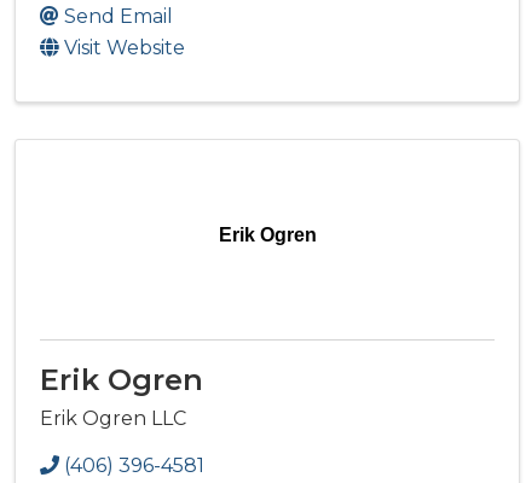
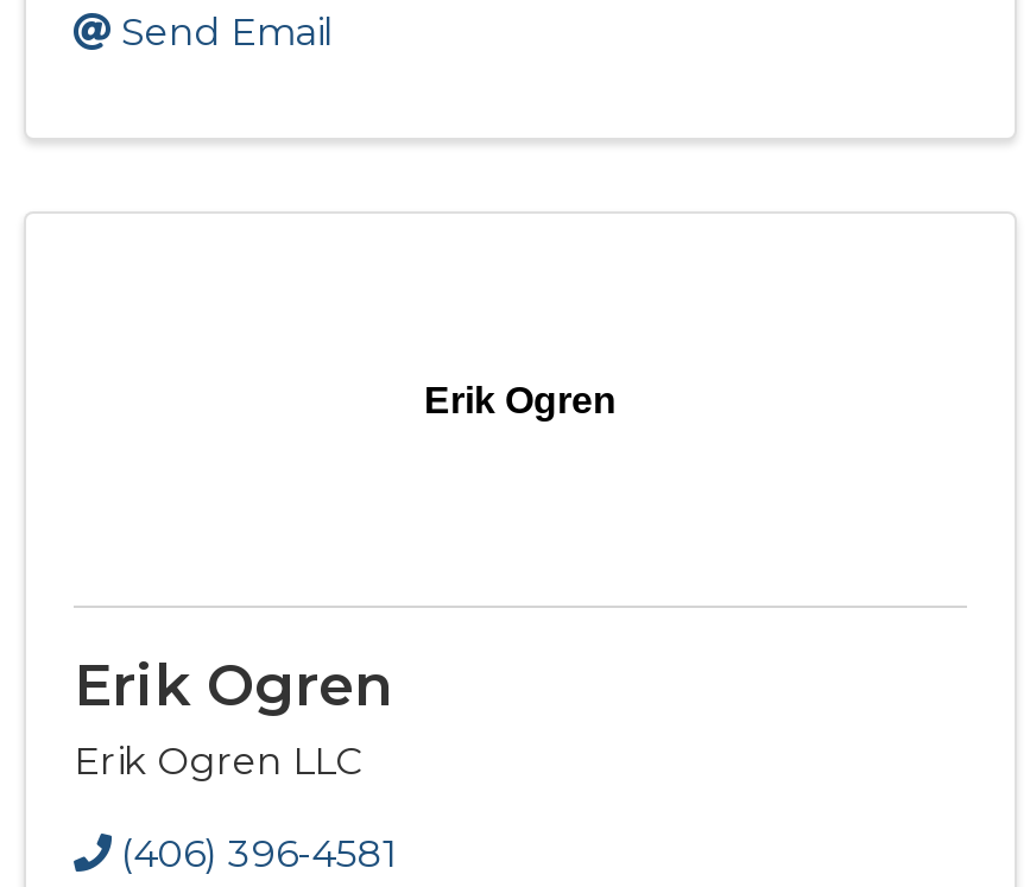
- Visit Website
